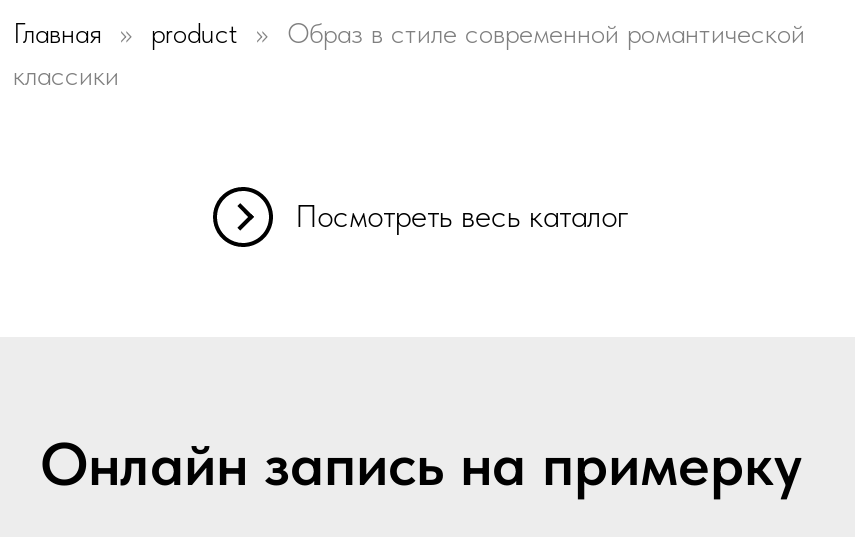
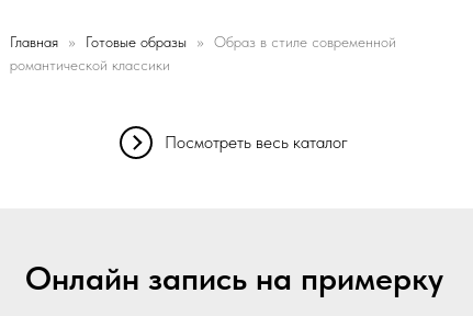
- product
- Образ в стиле современной романтической
- классики
+ Готовые образы
+ Образ в стиле современной
+ романтической классики
